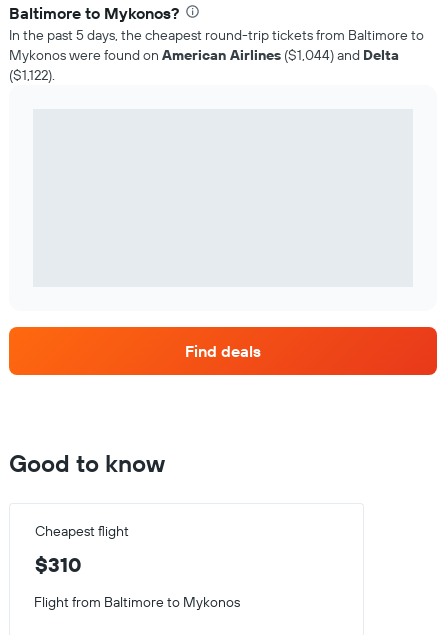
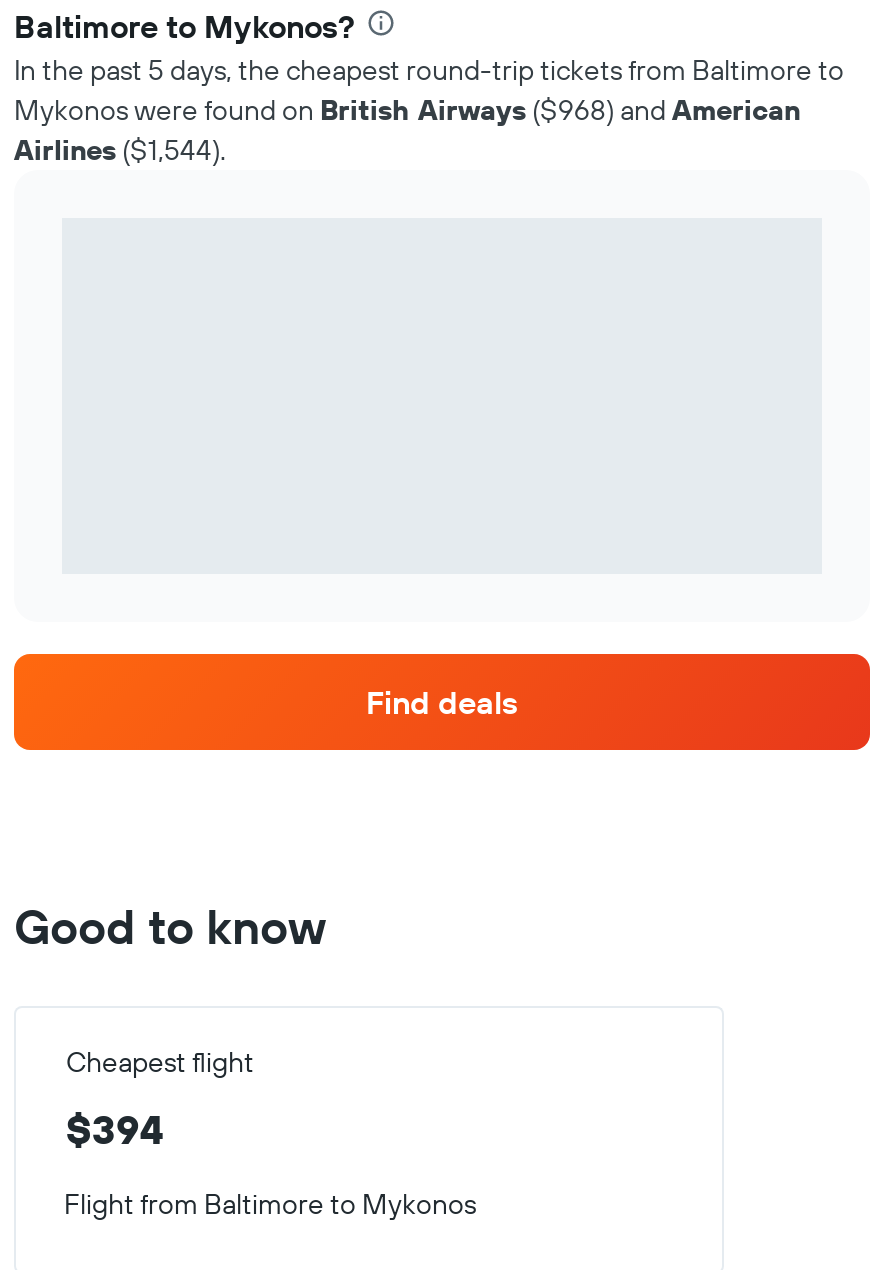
- Mykonos were found on American Airlines ($1,044) and Delta
- ($1,122).
+ Mykonos were found on British Airways ($968) and American
+ Airlines ($1,544).

- $310
+ $394
